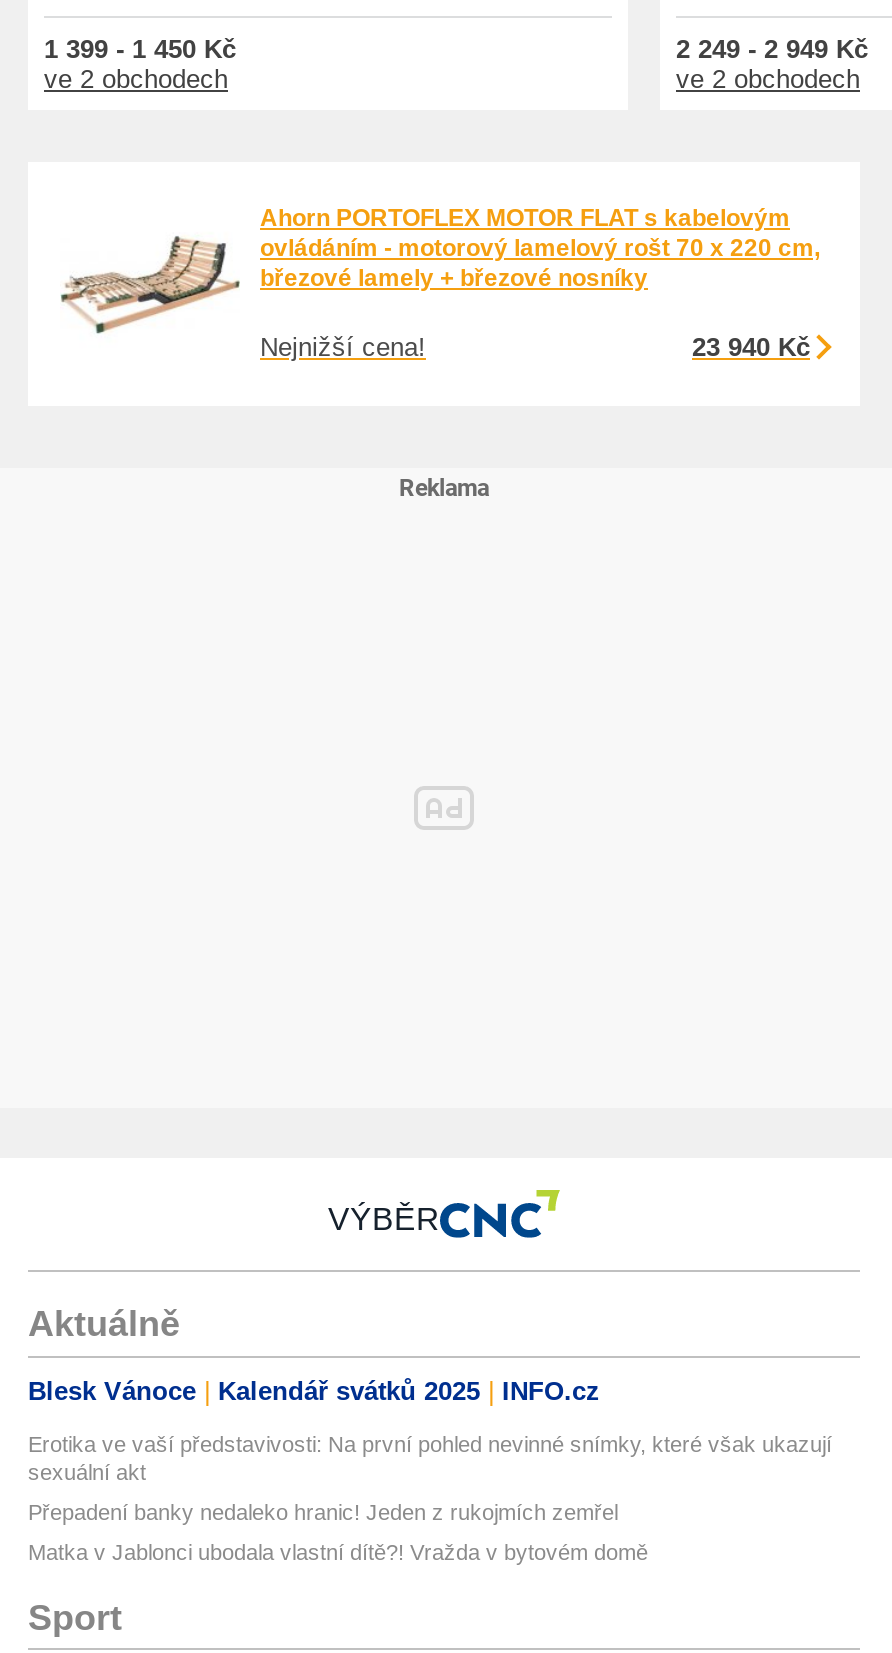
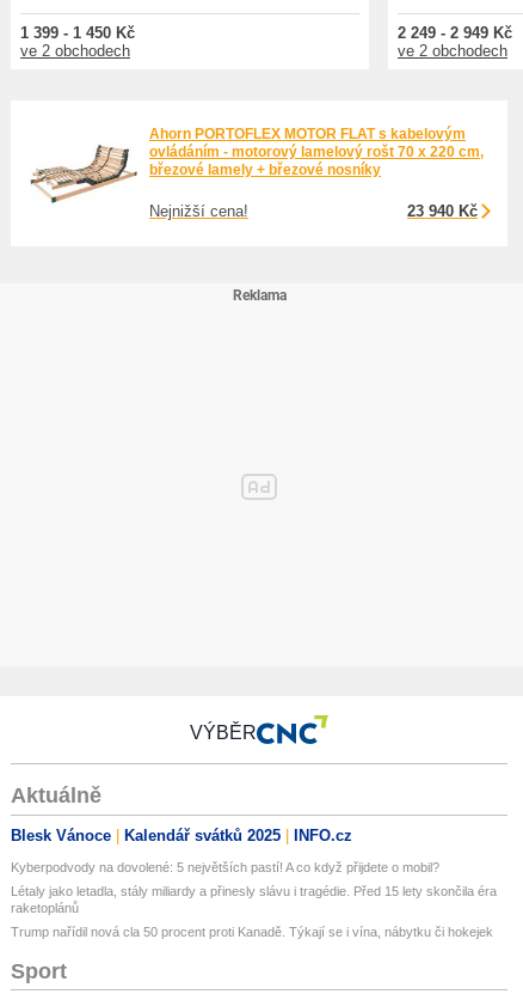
- Erotika ve vaší představivosti: Na první pohled nevinné snímky, které však ukazují
- sexuální akt
+ Kyberpodvody na dovolené: 5 největších pastí! A co když přijdete o mobil?

- Přepadení banky nedaleko hranic! Jeden z rukojmích zemřel
+ Létaly jako letadla, stály miliardy a přinesly slávu i tragédie. Před 15 lety skončila éra
+ raketoplánů

- Matka v Jablonci ubodala vlastní dítě?! Vražda v bytovém domě
+ Trump nařídil nová cla 50 procent proti Kanadě. Týkají se i vína, nábytku či hokejek
